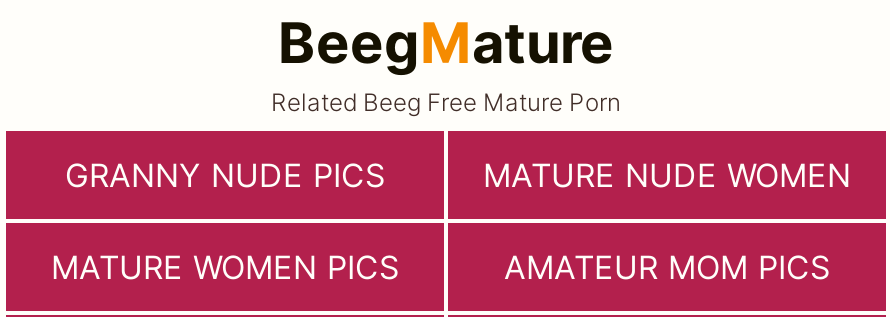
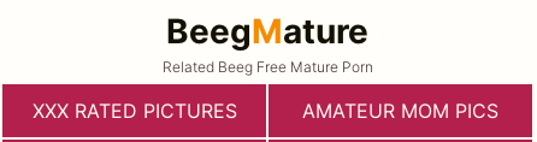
- GRANNY NUDE PICS
- MATURE NUDE WOMEN
- MATURE WOMEN PICS
+ XXX RATED PICTURES
